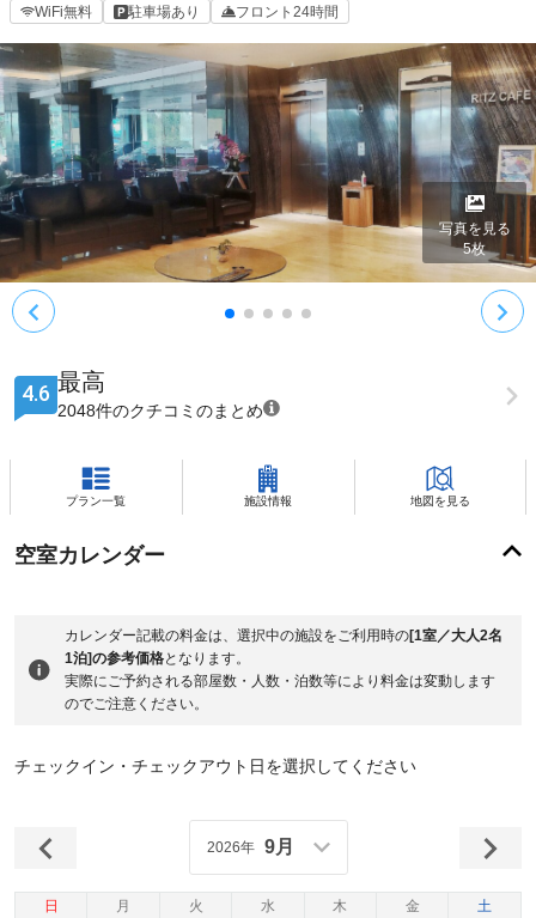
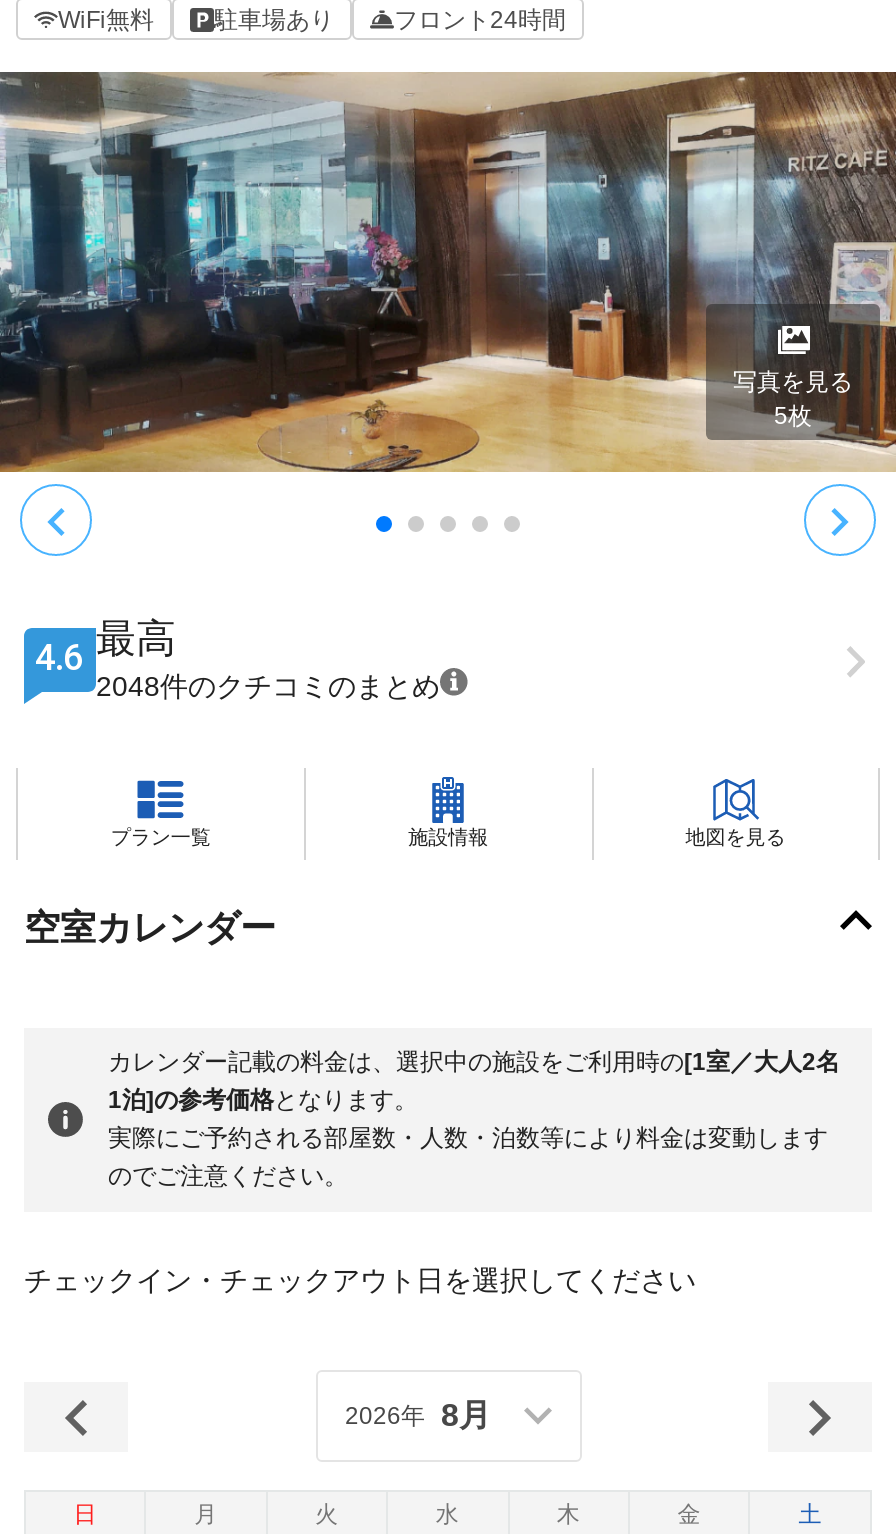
- 2026年 9月
+ 2026年 8月
